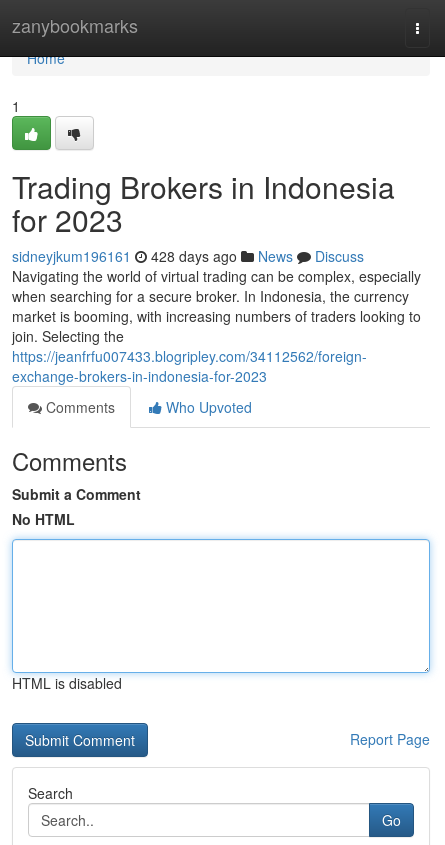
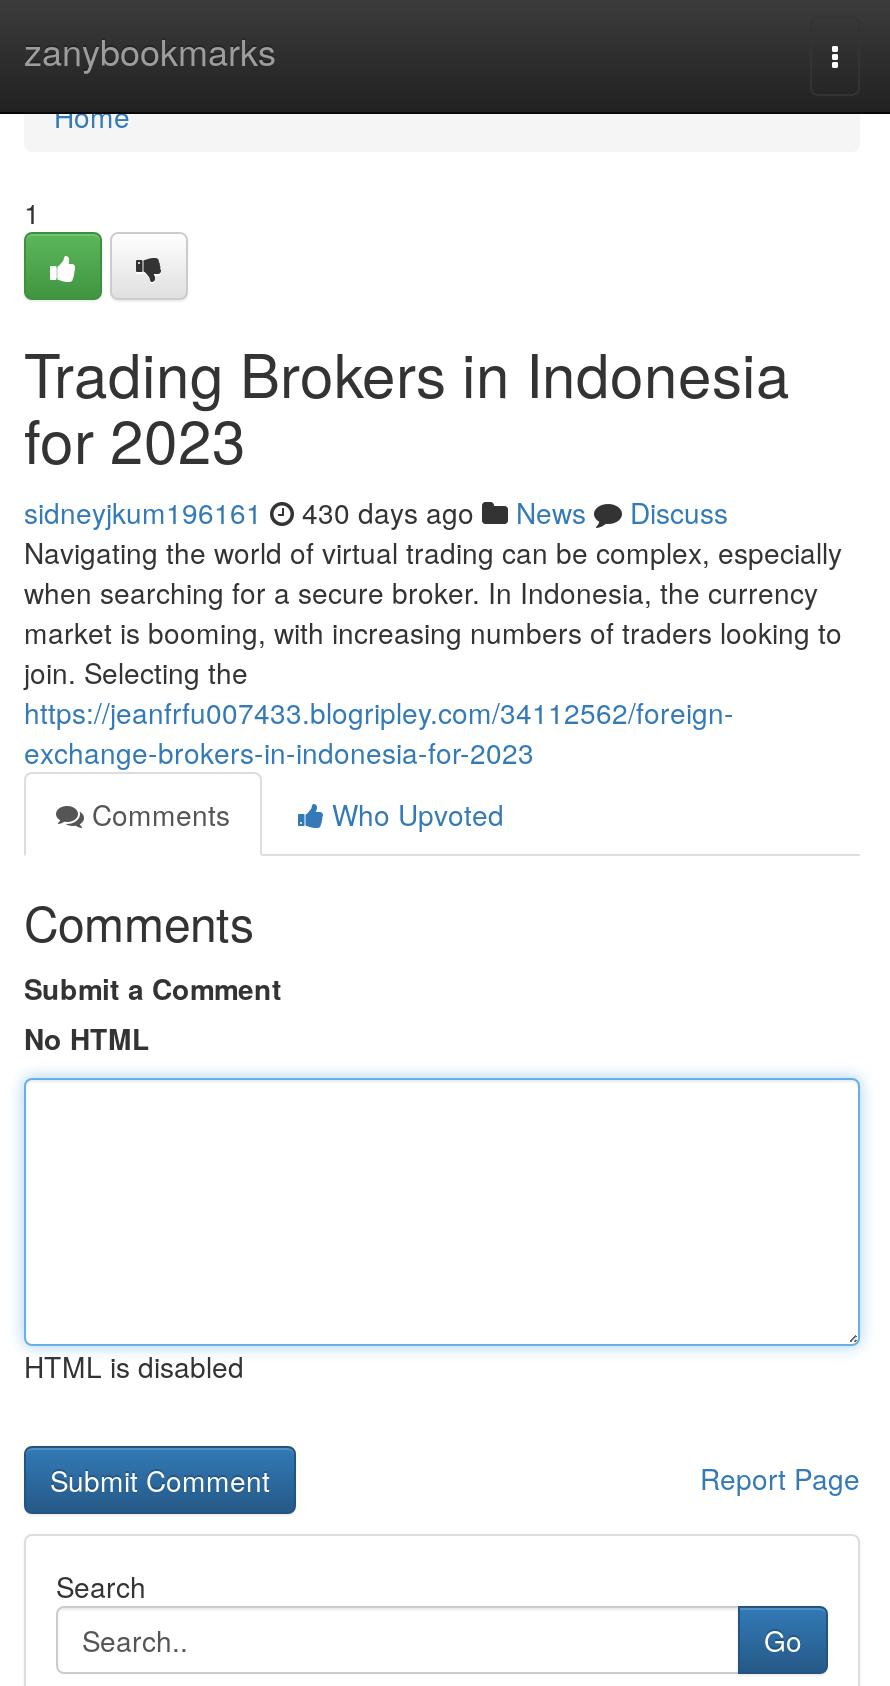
- sidneyjkum196161 428 days ago News Discuss
+ sidneyjkum196161 430 days ago News Discuss
